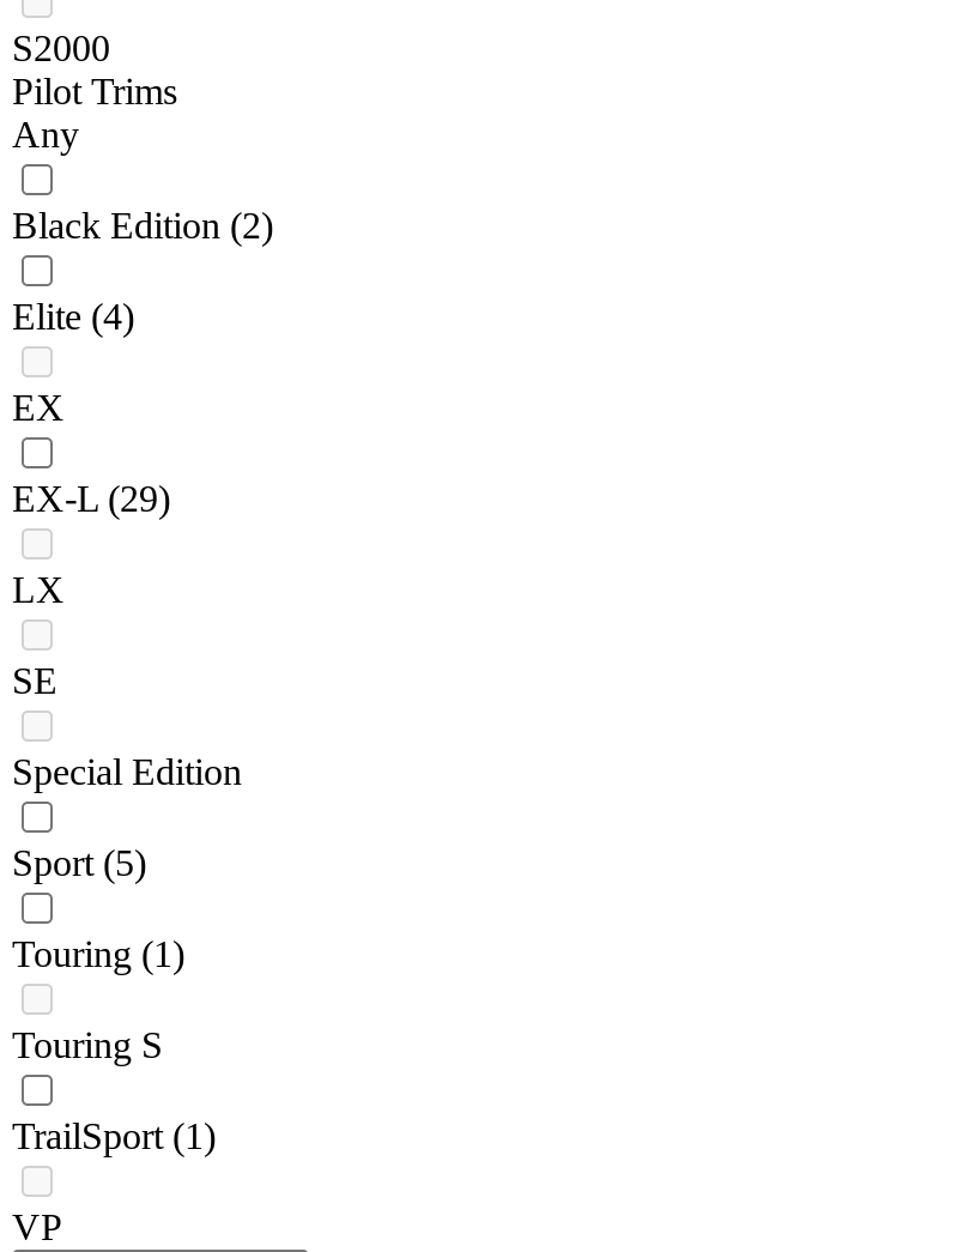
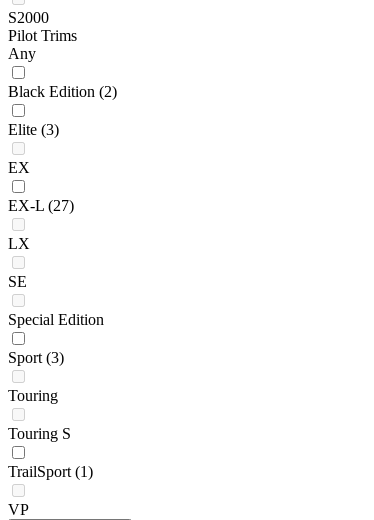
- Elite (4)
+ Elite (3)

- EX-L (29)
+ EX-L (27)

- Sport (5)
+ Sport (3)

- Touring (1)
+ Touring
